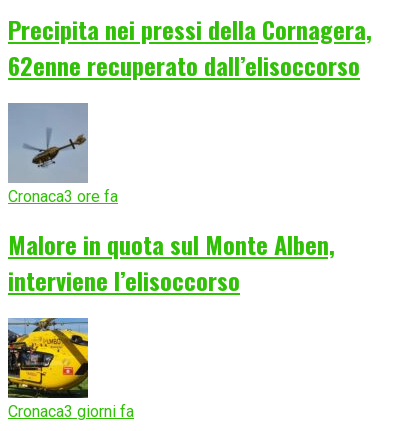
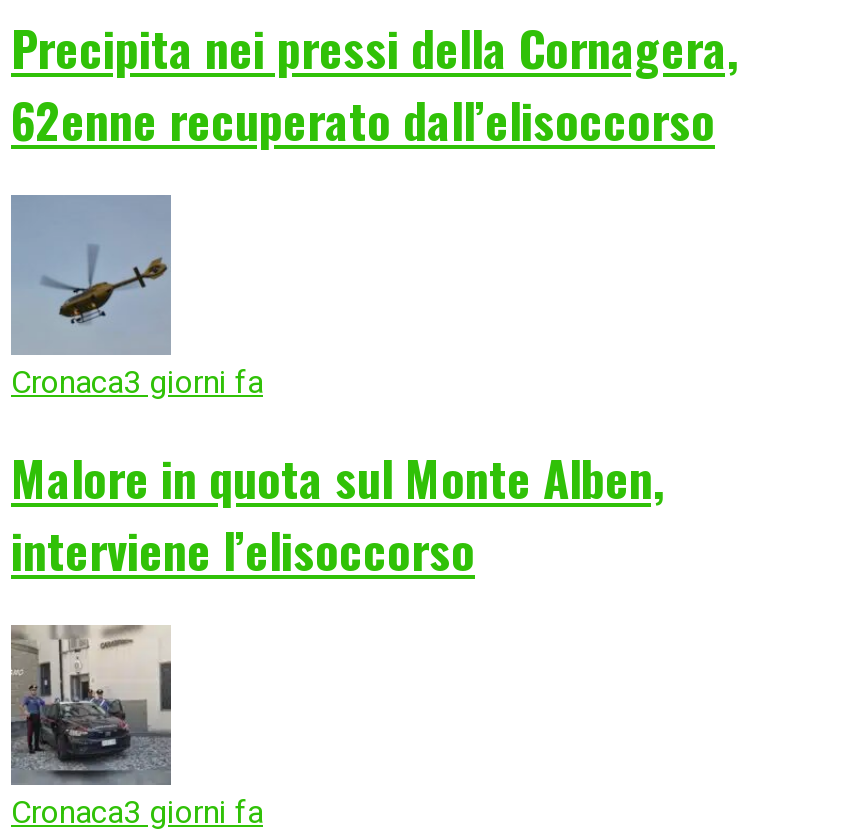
- Cronaca3 ore fa
+ Cronaca3 giorni fa

- [image]
+ [image]
